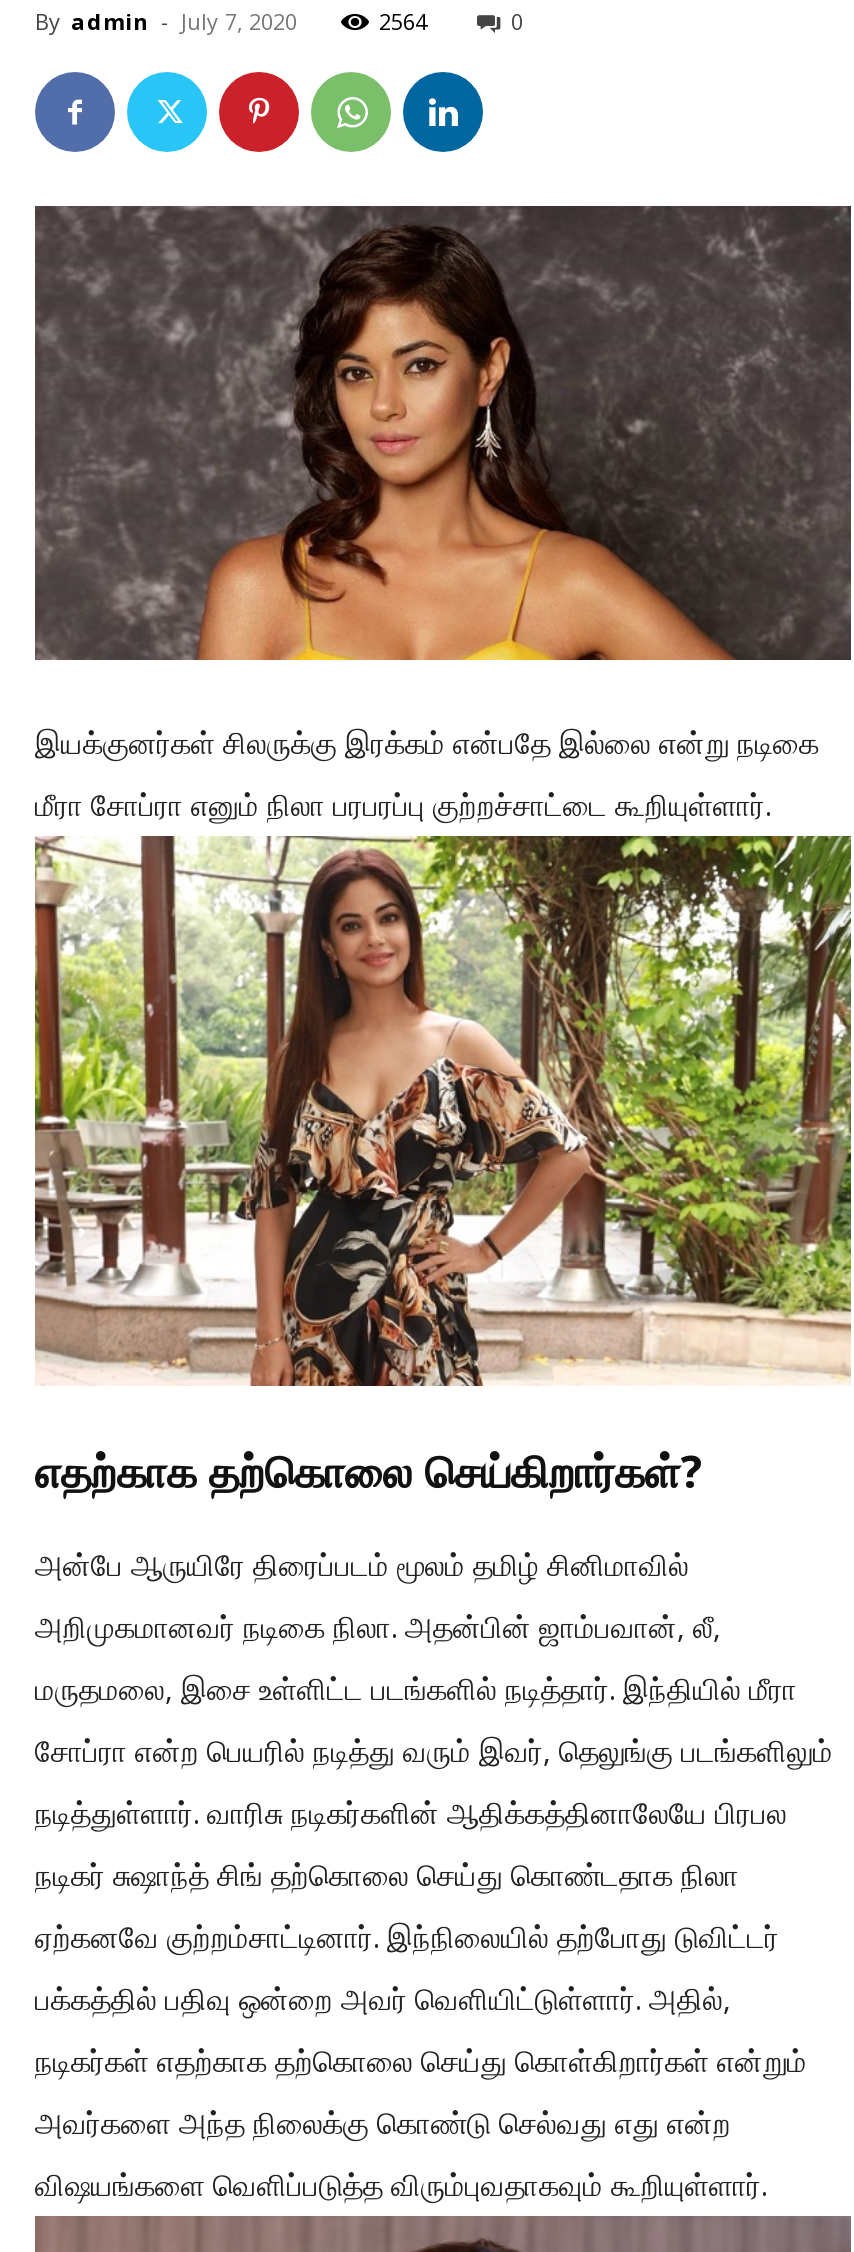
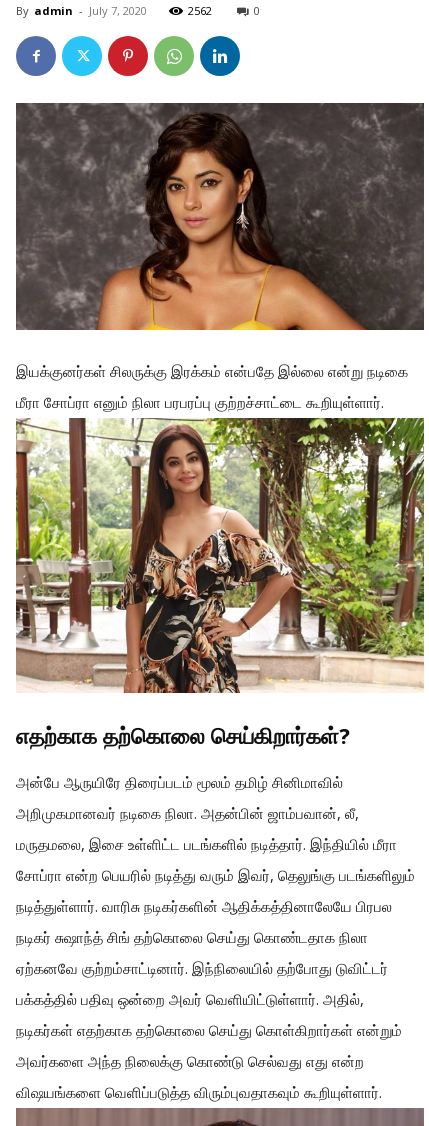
- 2564
+ 2562
